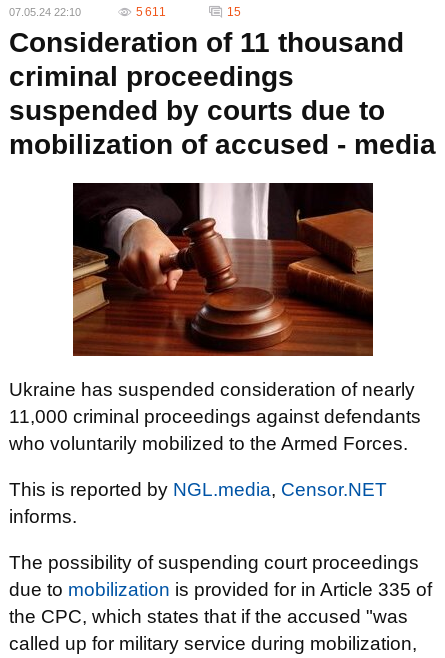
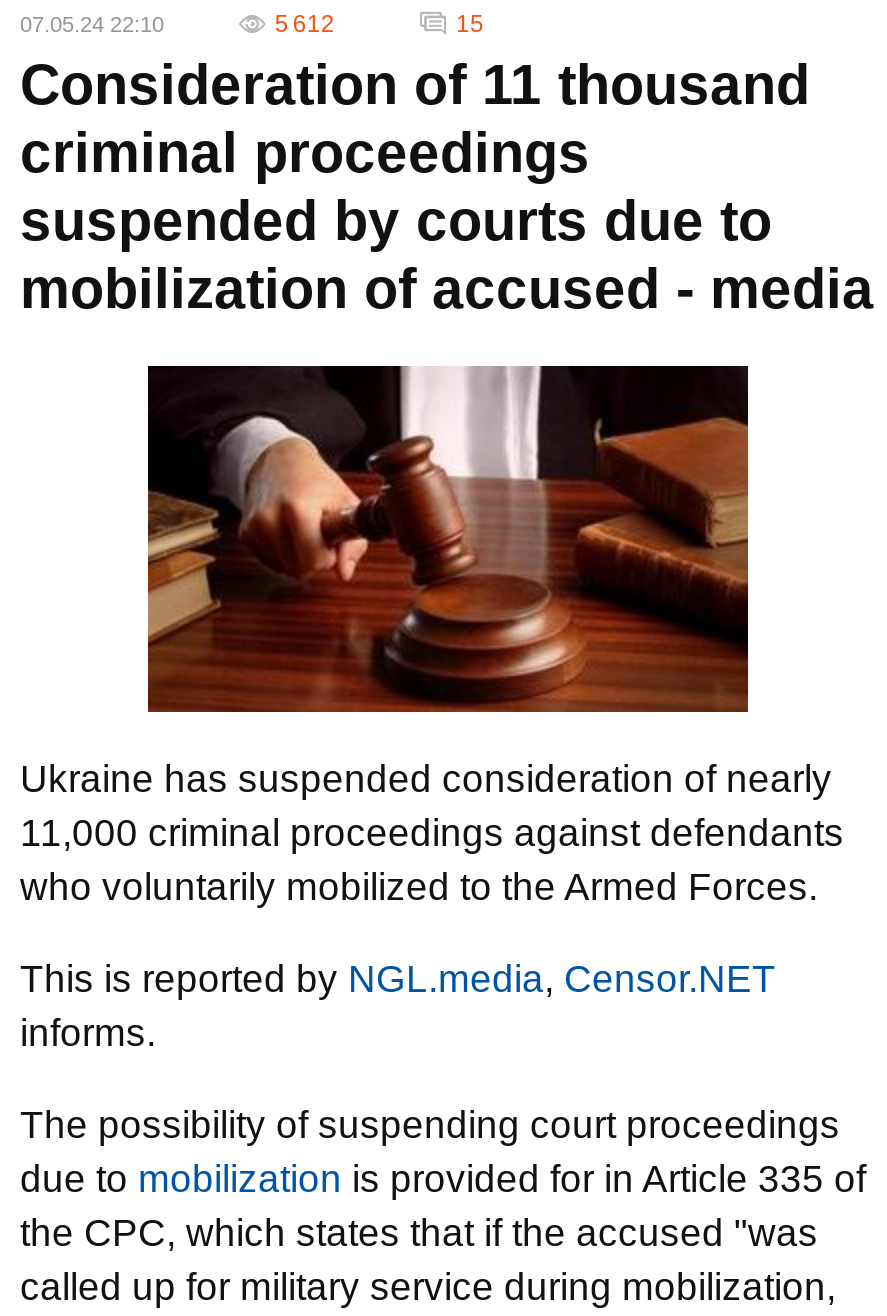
- 5 611
+ 5 612
